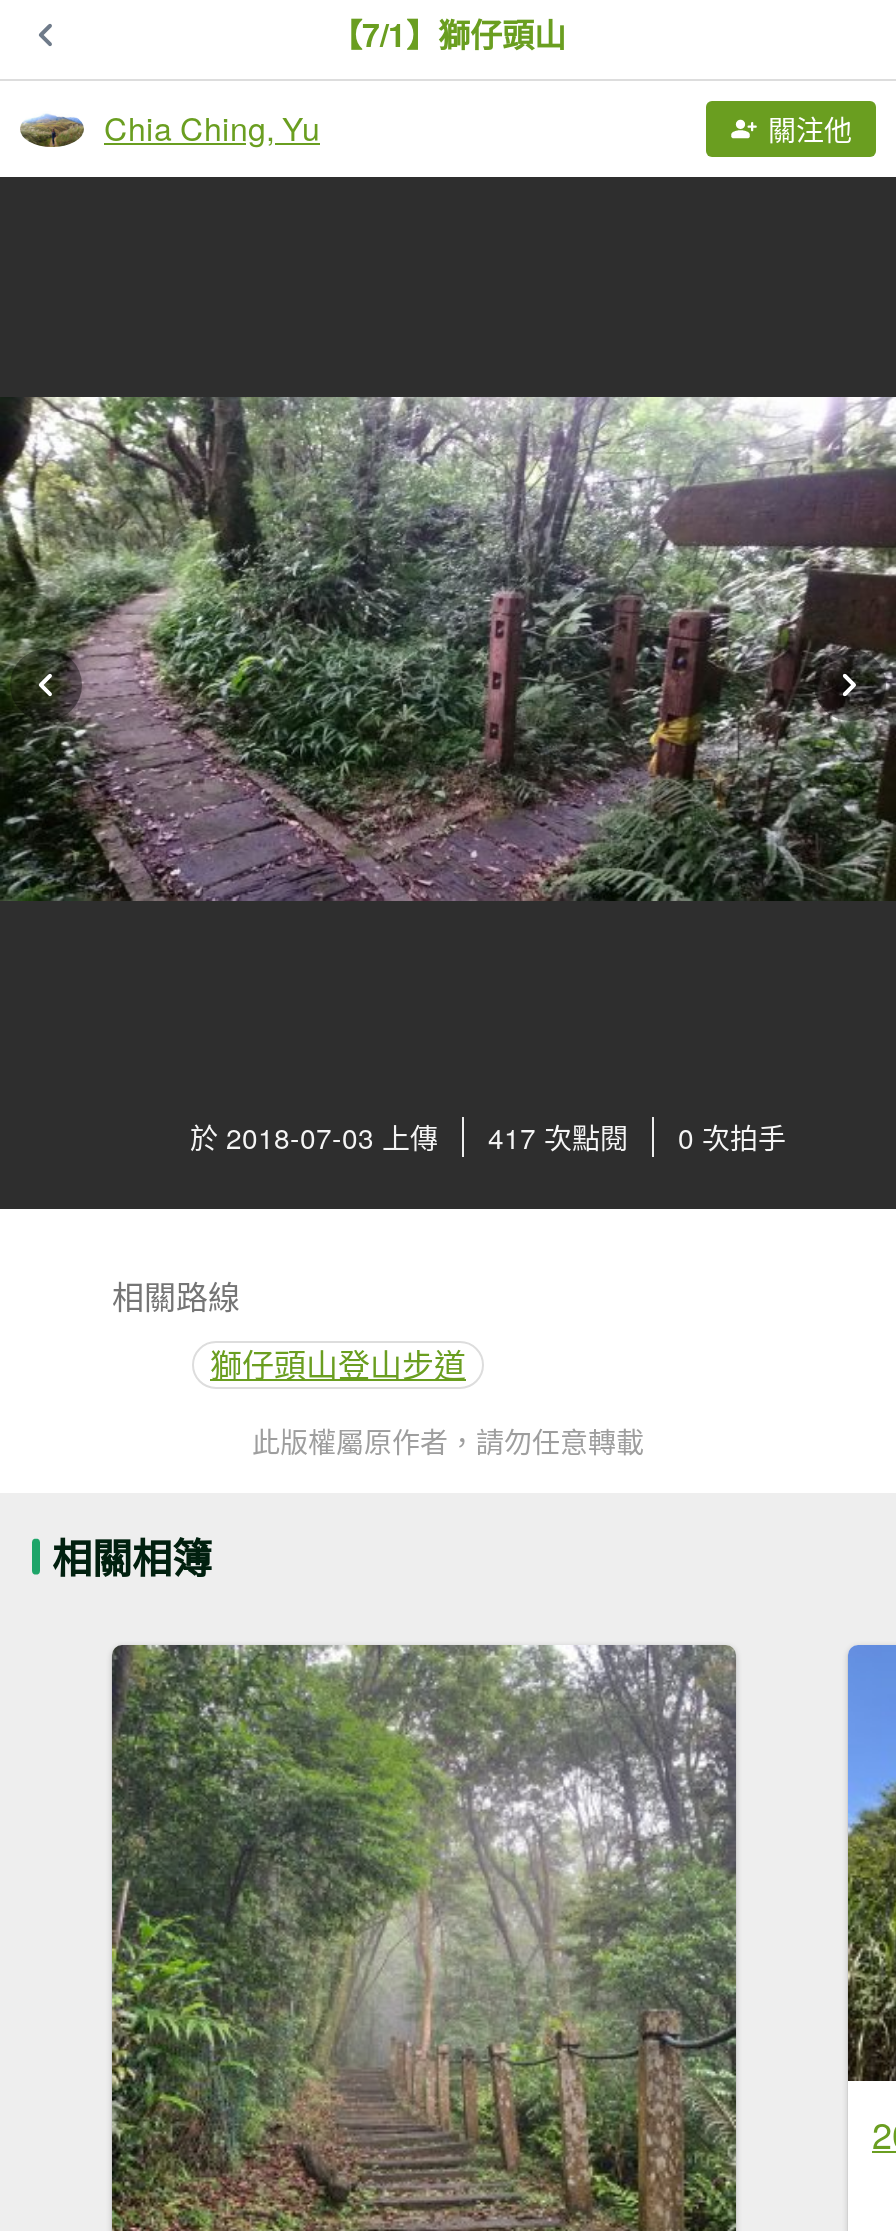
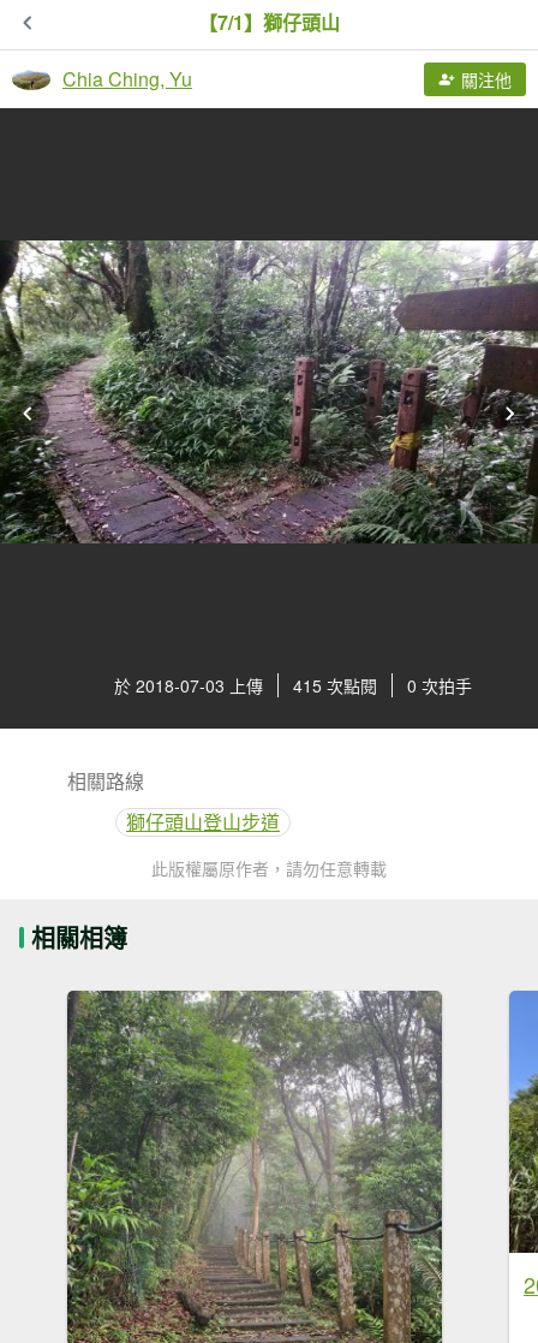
- 於 2018-07-03 上傳 417 次點閱 0 次拍手
+ 於 2018-07-03 上傳 415 次點閱 0 次拍手
